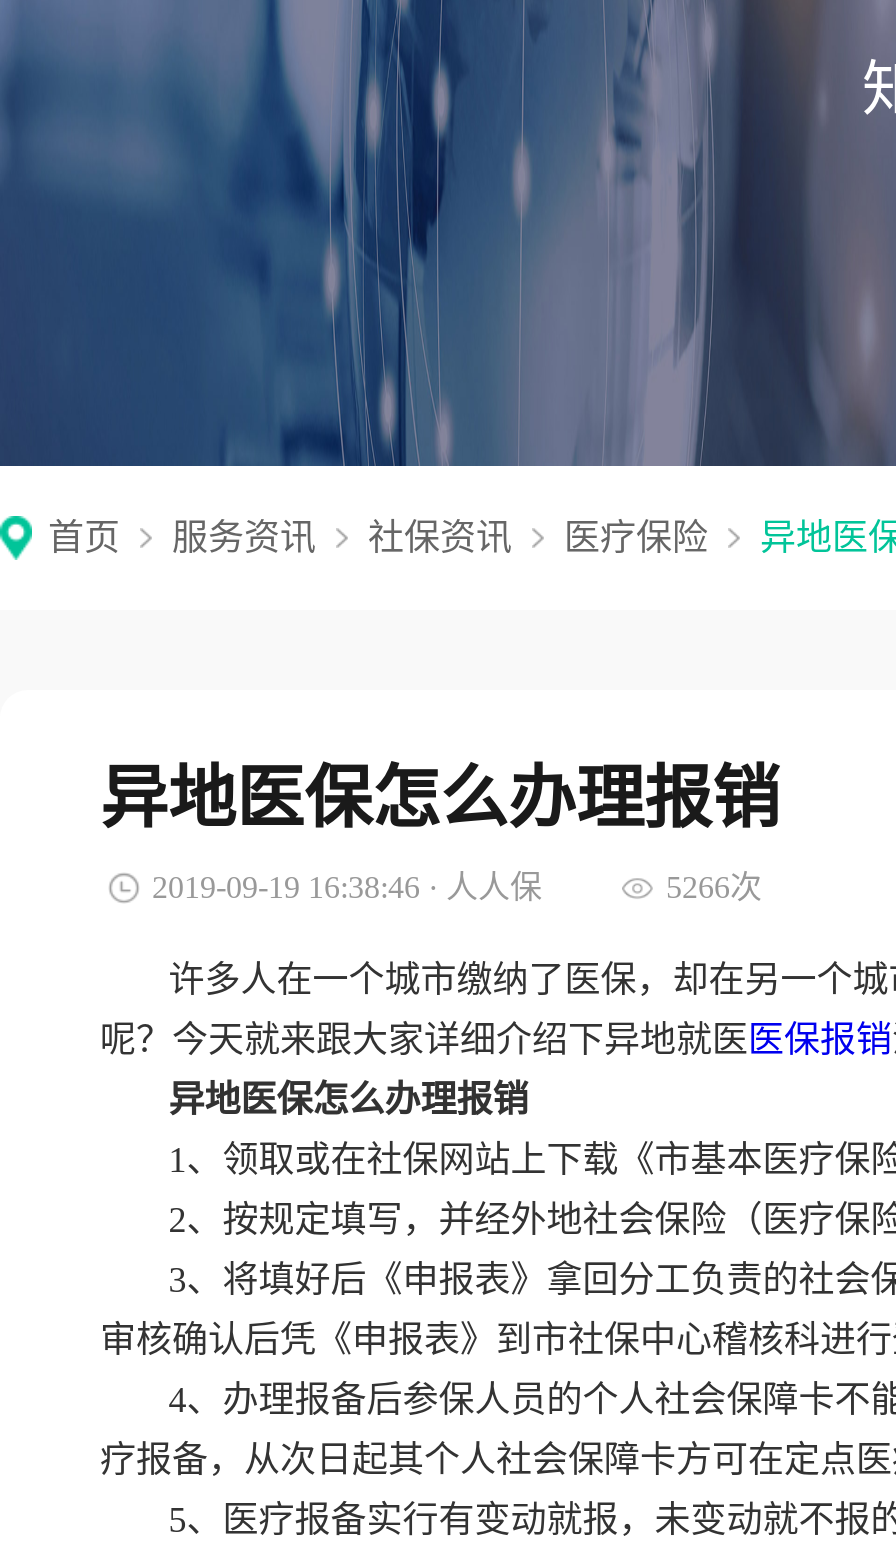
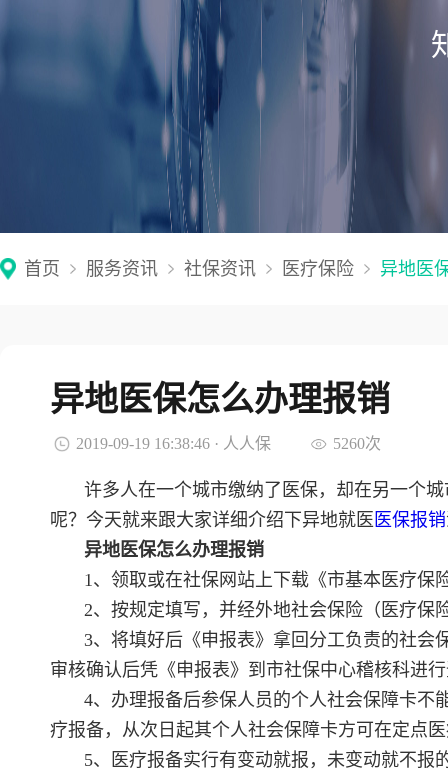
- 5266次
+ 5260次
